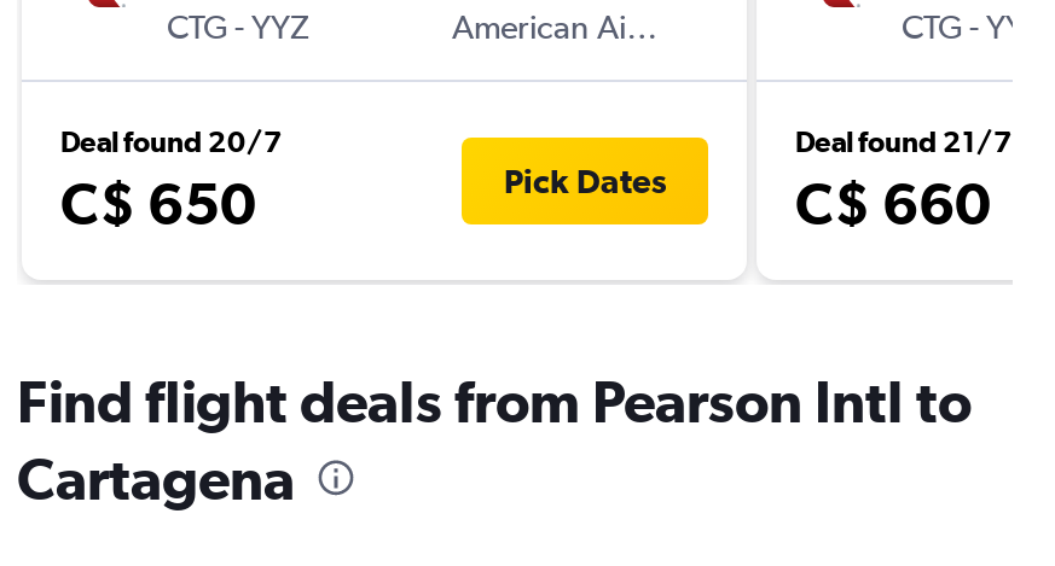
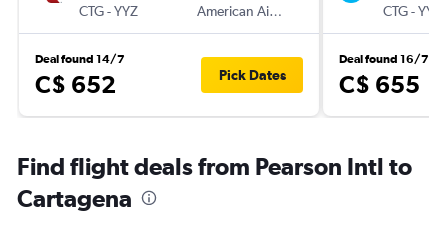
- Deal found 20/7
+ Deal found 14/7

- Deal found 21/7
+ Deal found 16/7

- C$ 650
+ C$ 652

- C$ 660
+ C$ 655
